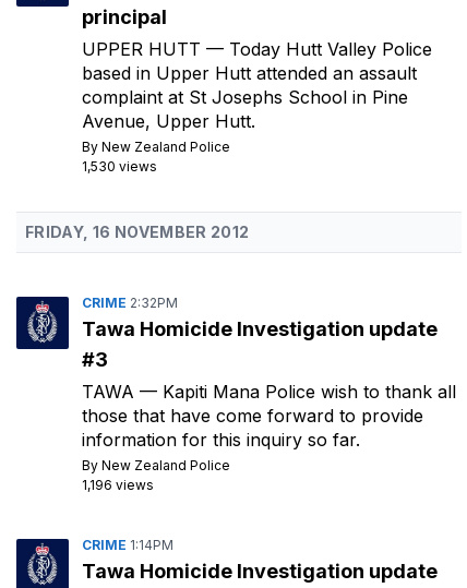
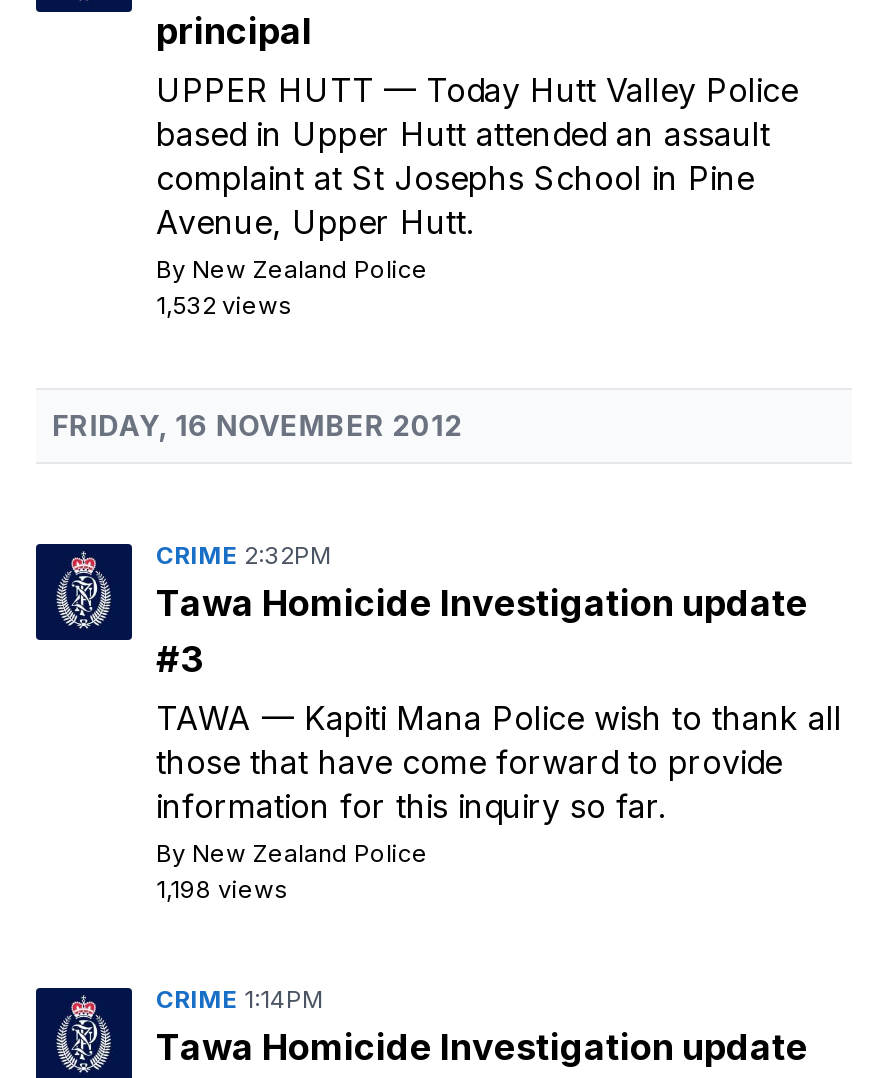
- 1,530 views
+ 1,532 views

- 1,196 views
+ 1,198 views
